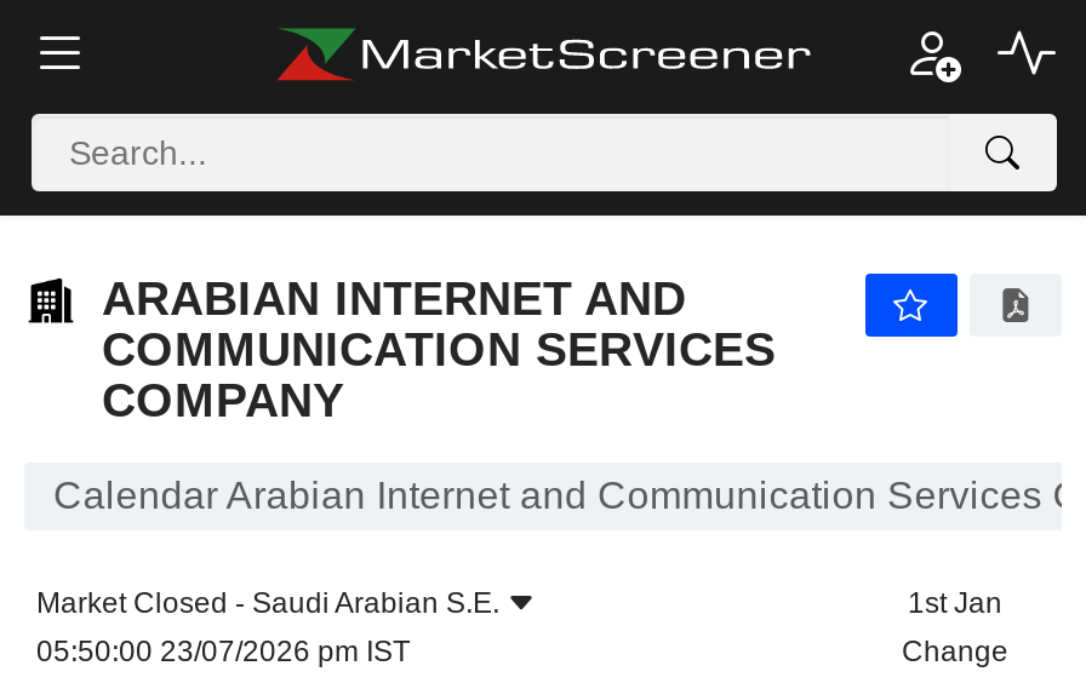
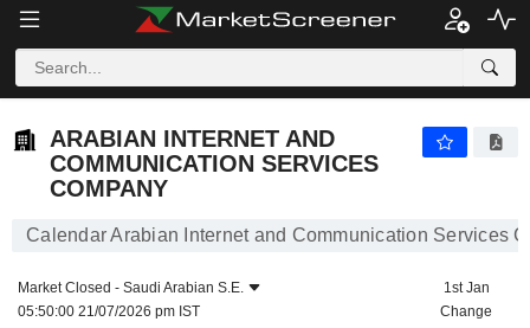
- 05:50:00 23/07/2026 pm IST
+ 05:50:00 21/07/2026 pm IST
